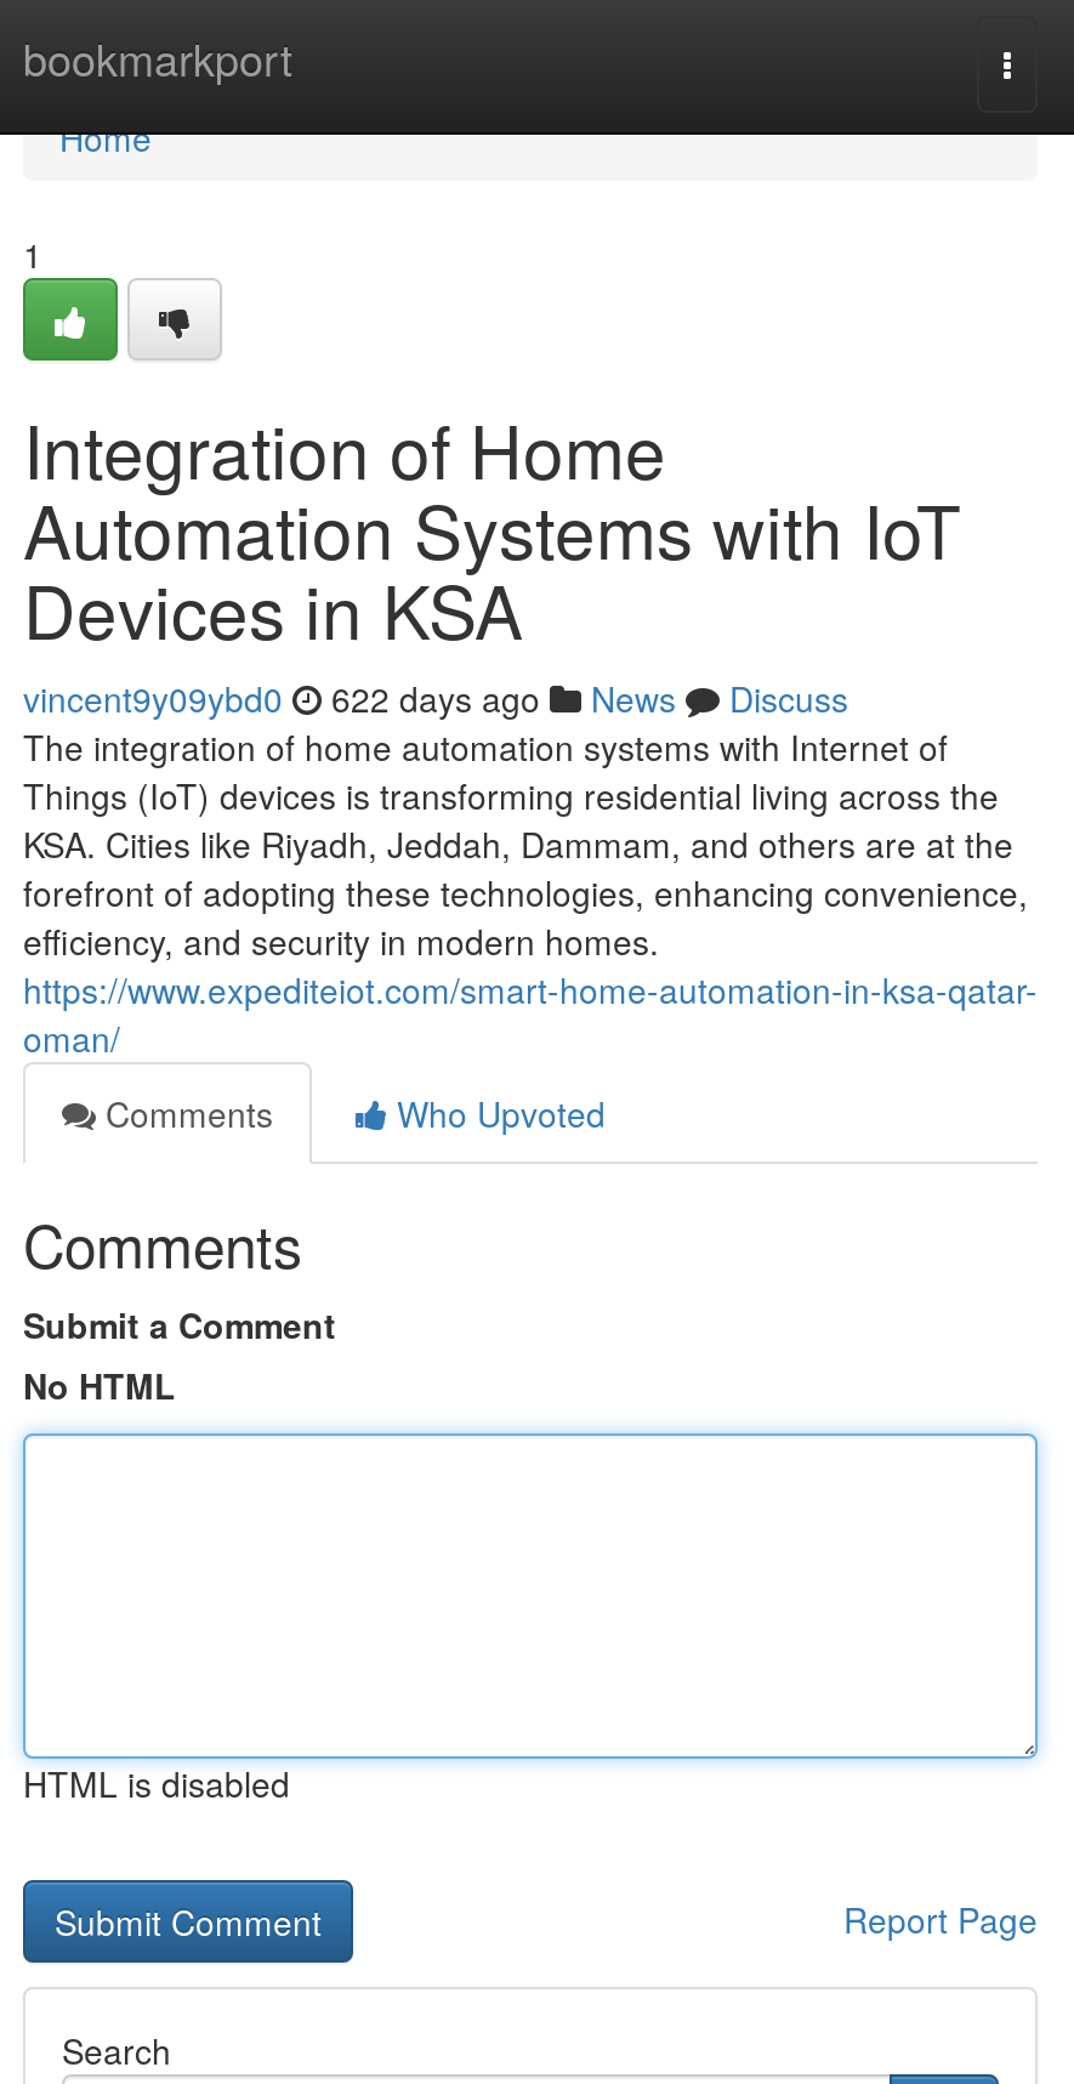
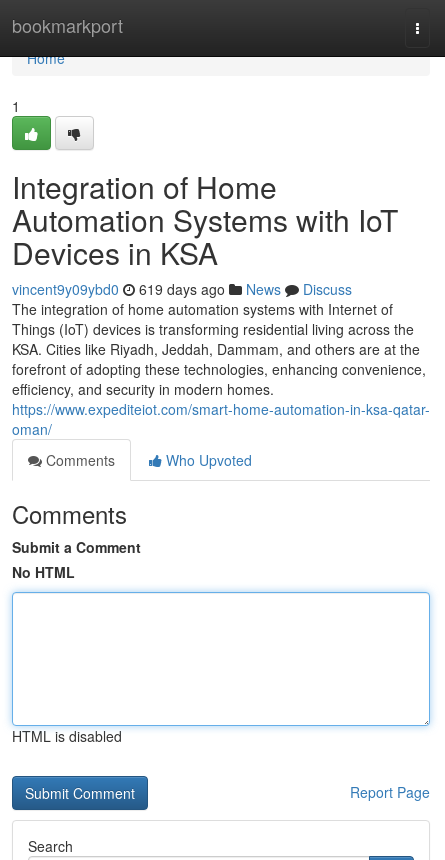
- vincent9y09ybd0 622 days ago News Discuss
+ vincent9y09ybd0 619 days ago News Discuss
